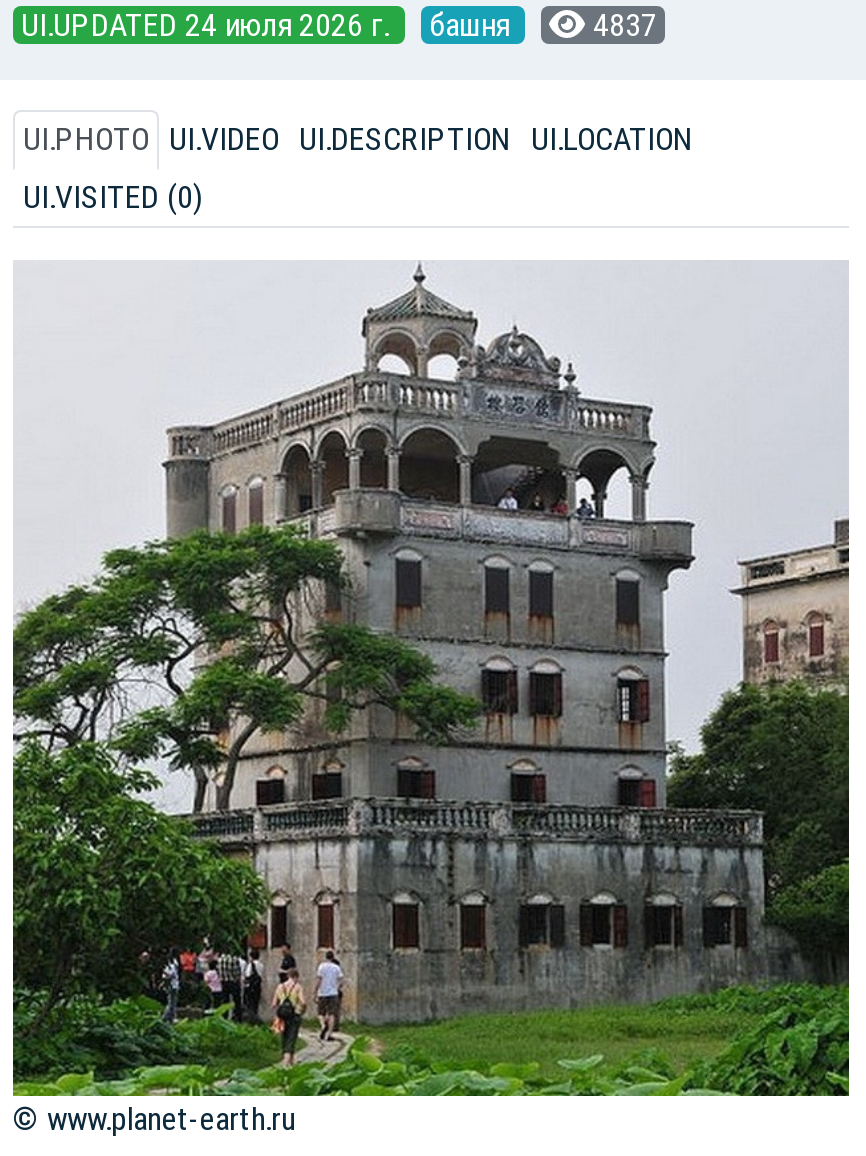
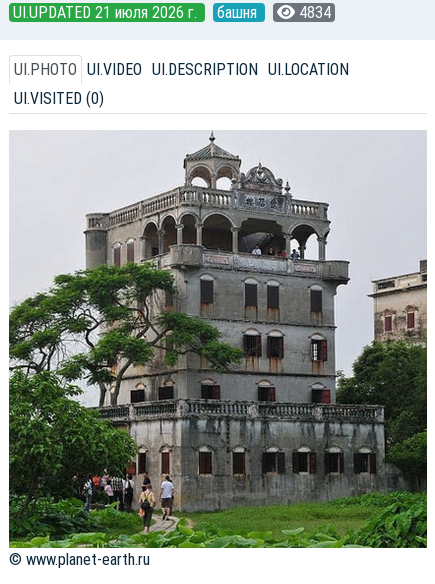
- UI.UPDATED 24 июля 2026 г.
+ UI.UPDATED 21 июля 2026 г.

- 4837
+ 4834
